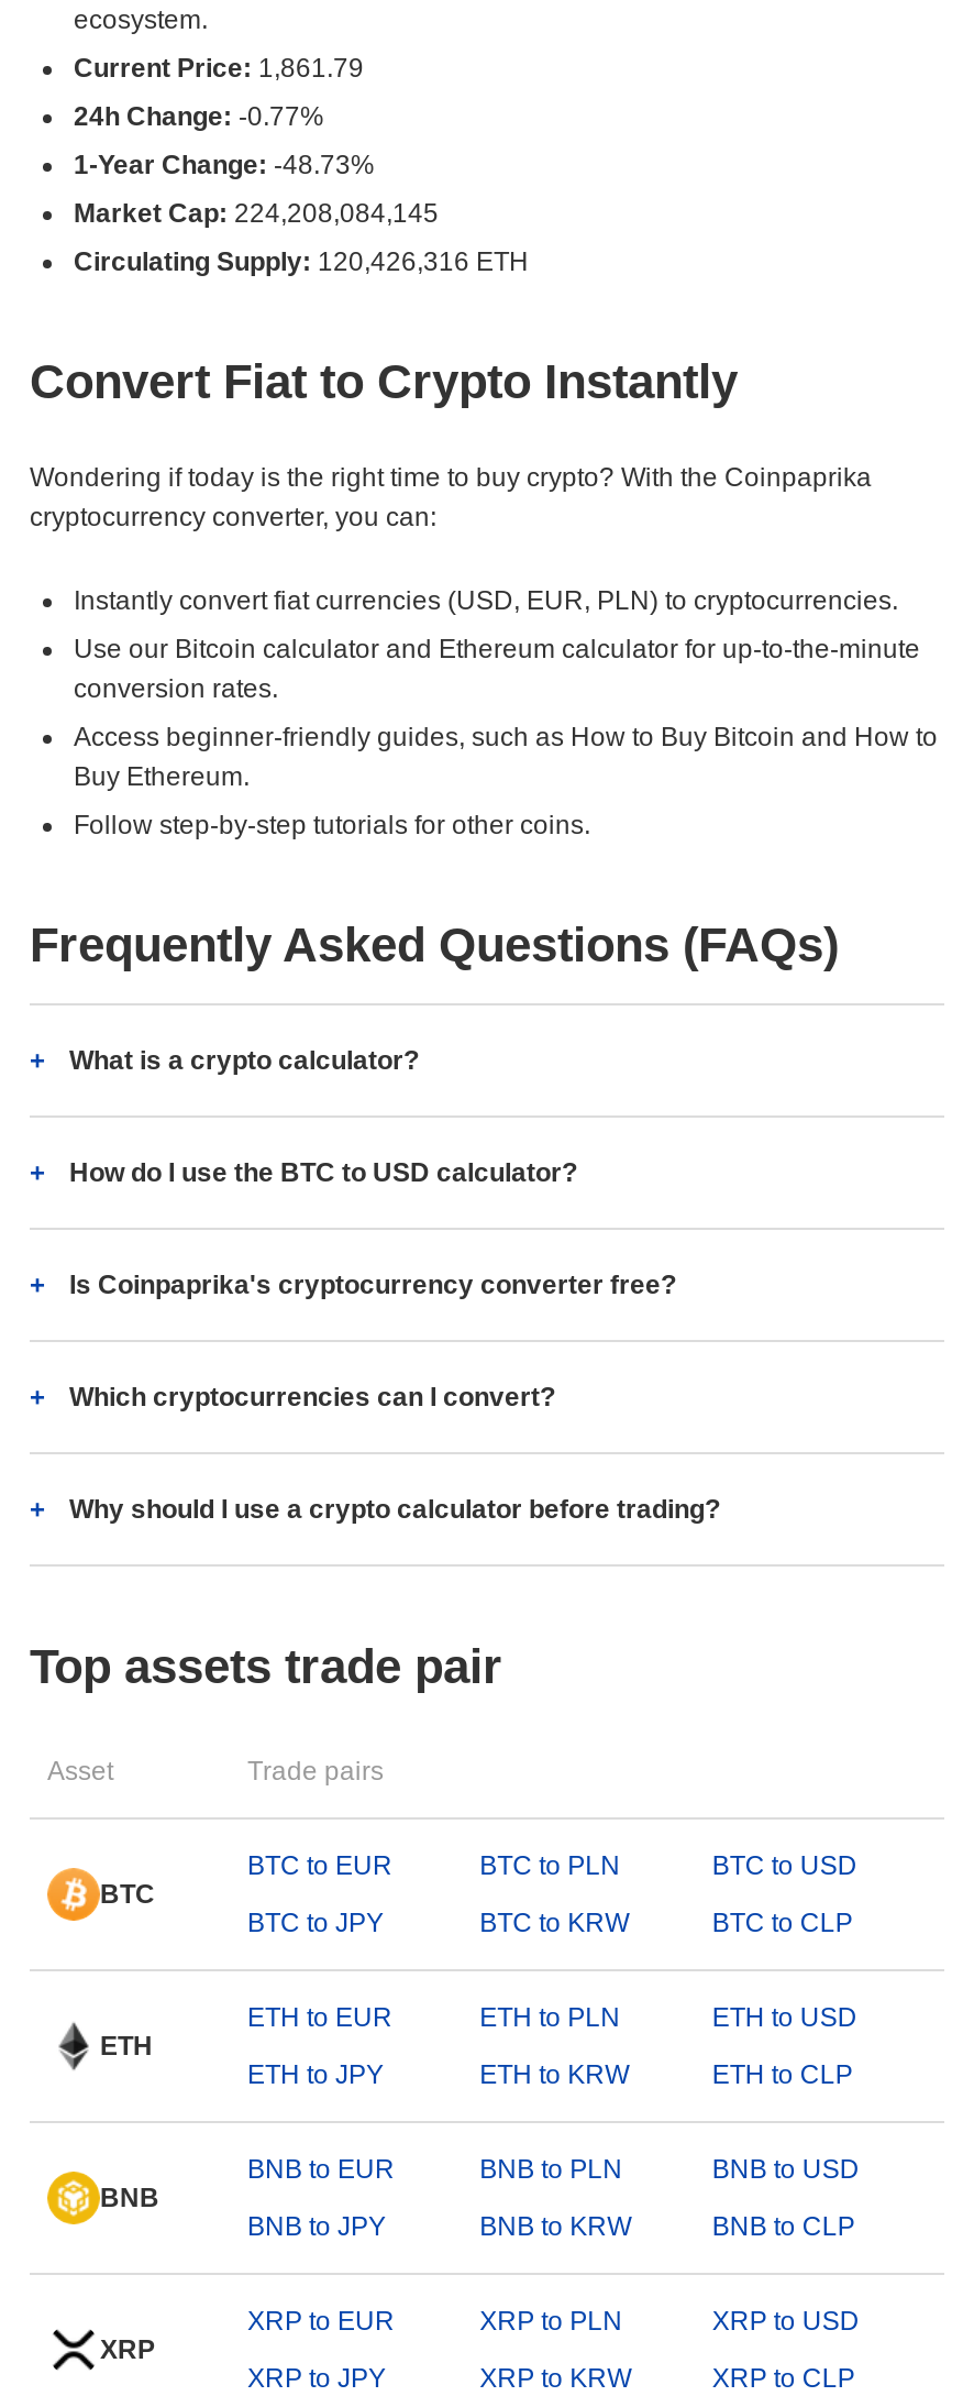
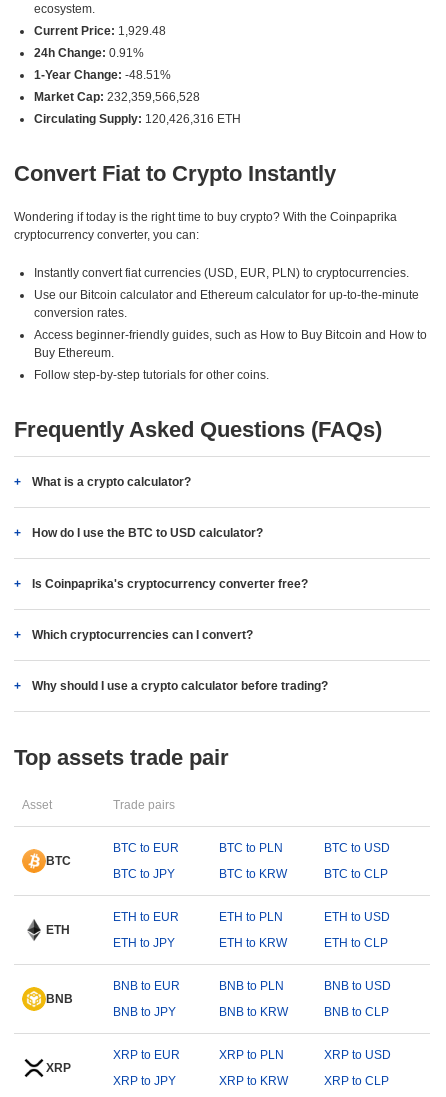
- Current Price: 1,861.79
+ Current Price: 1,929.48

- 24h Change: -0.77%
+ 24h Change: 0.91%

- 1-Year Change: -48.73%
+ 1-Year Change: -48.51%

- Market Cap: 224,208,084,145
+ Market Cap: 232,359,566,528
